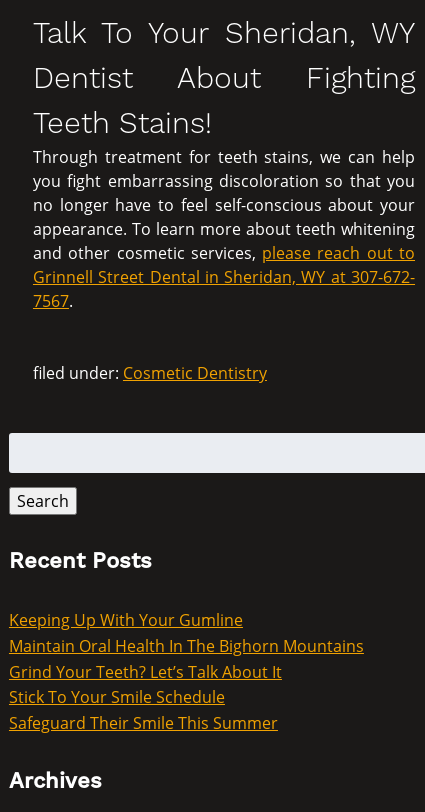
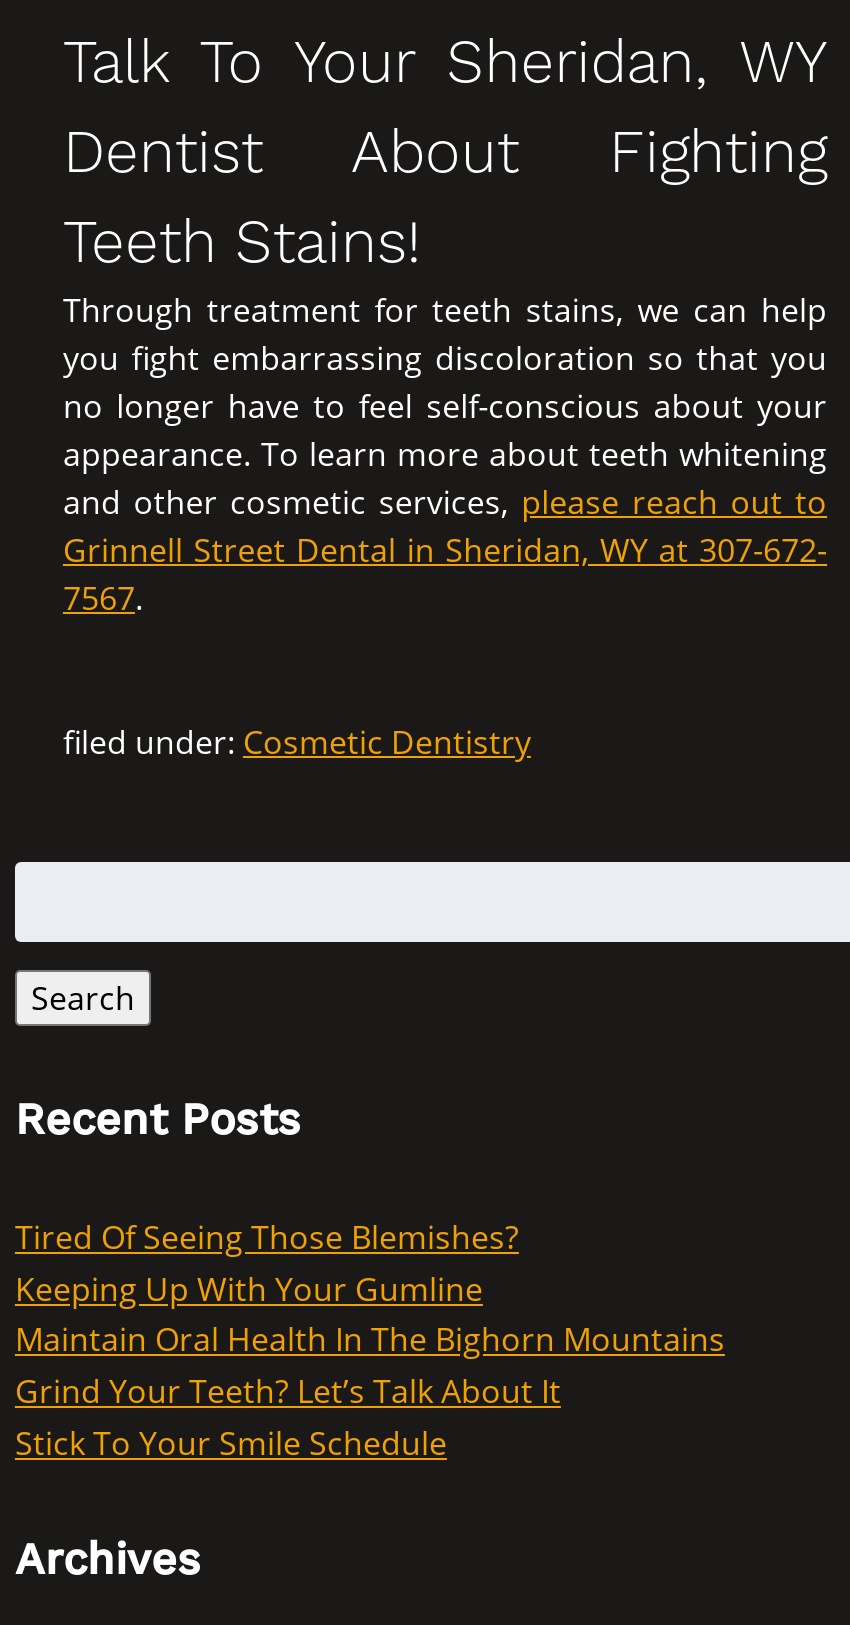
+ Tired Of Seeing Those Blemishes?

moved down: Keeping Up With Your Gumline | Maintain Oral Health In The Bighorn Mountains | Grind Your Teeth? Let’s Talk About It | Stick To Your Smile Schedule

- Safeguard Their Smile This Summer
